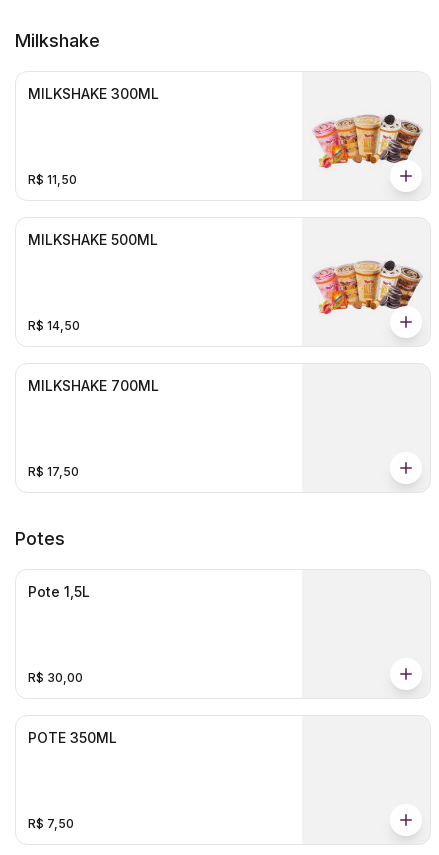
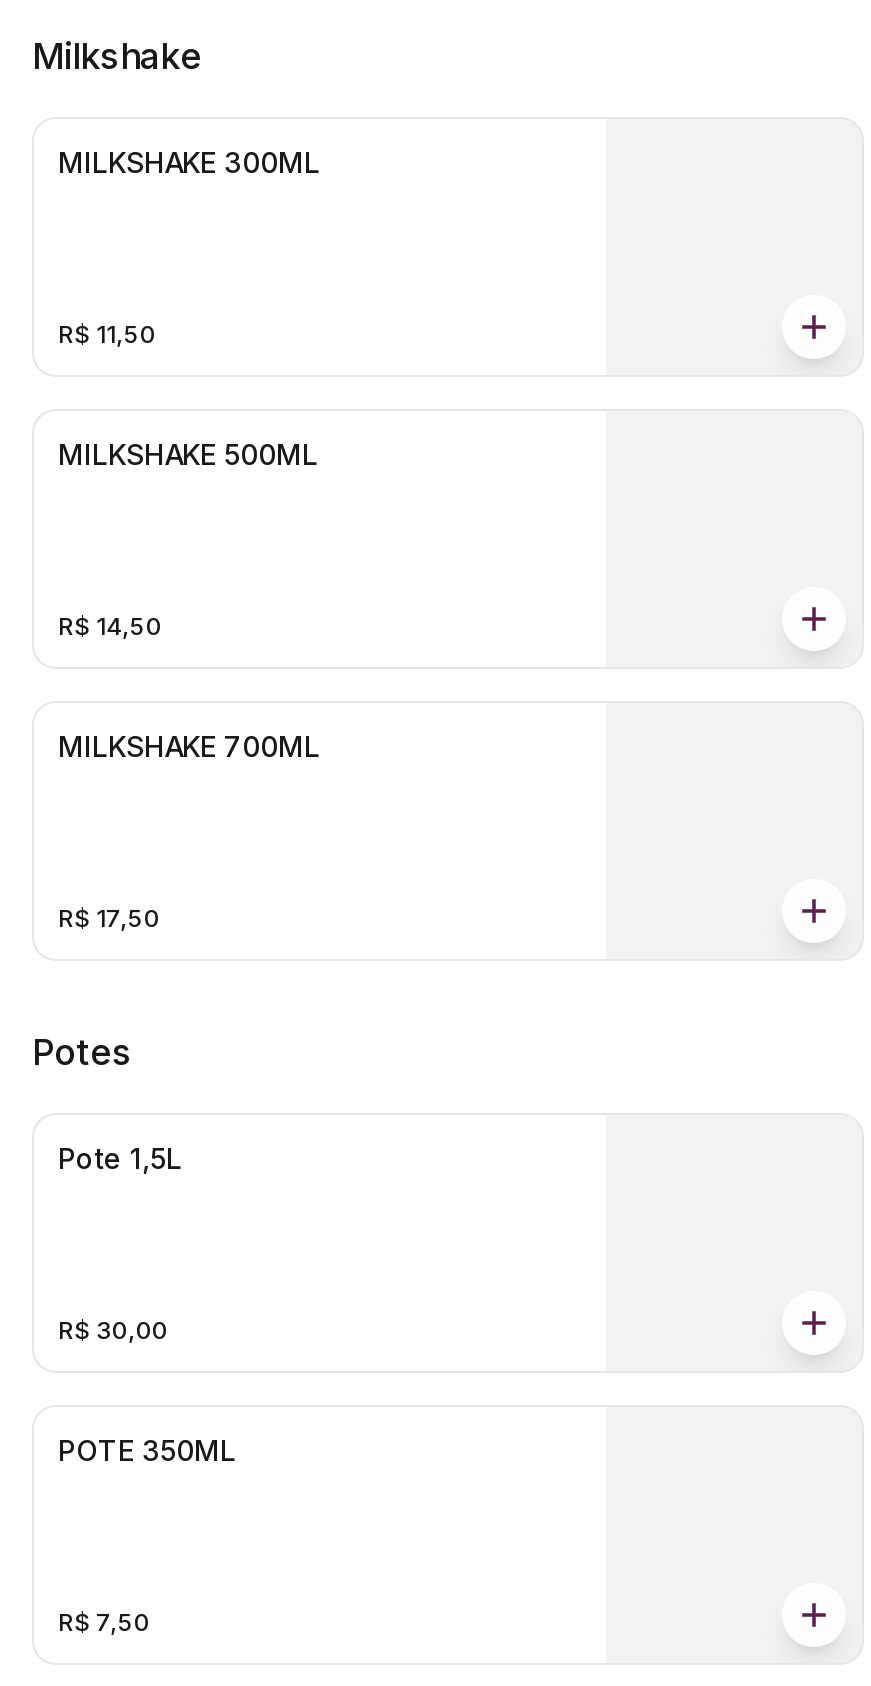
- [image]

- [image]
